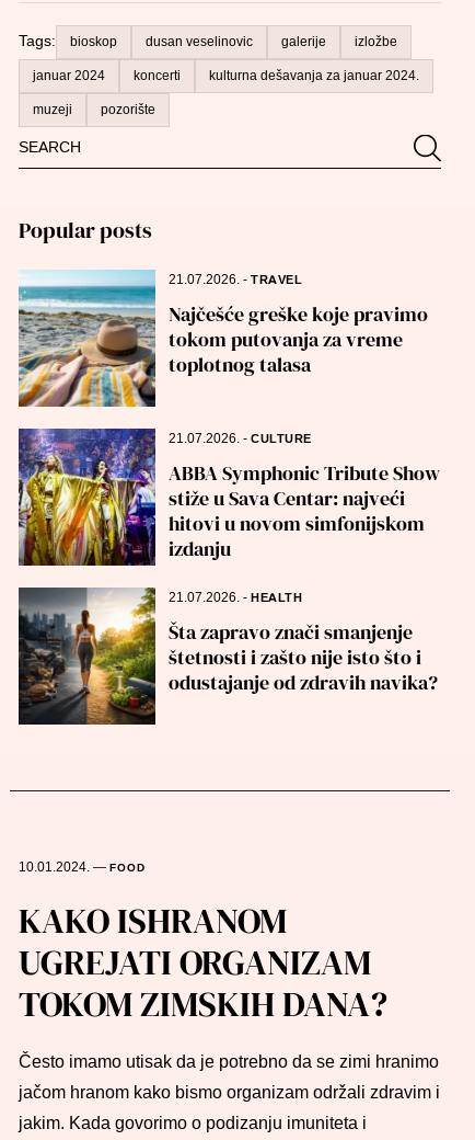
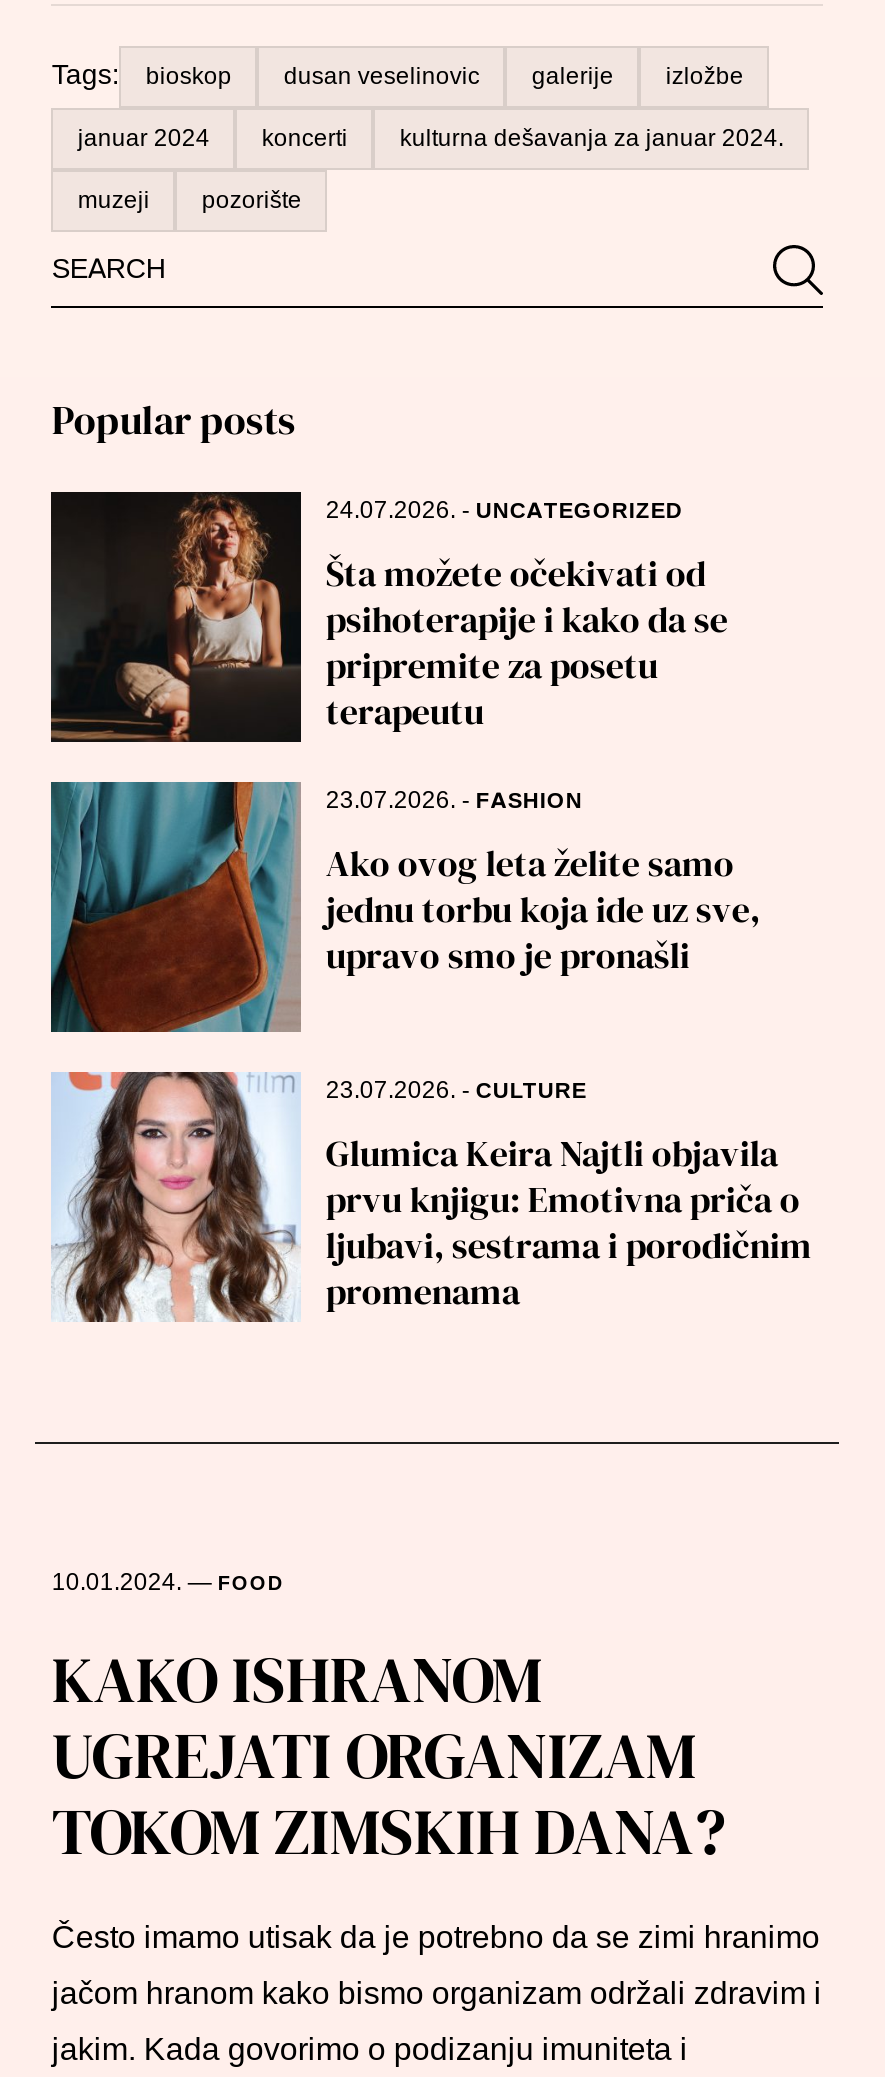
- [image]
- 21.07.2026. - TRAVEL
+ [image]
+ 24.07.2026. - UNCATEGORIZED

- Najčešće greške koje pravimo
- tokom putovanja za vreme
- toplotnog talasa
+ Šta možete očekivati od
+ psihoterapije i kako da se
+ pripremite za posetu
+ terapeutu

- [image]
- 21.07.2026. - CULTURE
+ [image]
+ 23.07.2026. - FASHION

- ABBA Symphonic Tribute Show
- stiže u Sava Centar: najveći
- hitovi u novom simfonijskom
- izdanju
+ Ako ovog leta želite samo
+ jednu torbu koja ide uz sve,
+ upravo smo je pronašli

- [image]
- 21.07.2026. - HEALTH
+ [image]
+ 23.07.2026. - CULTURE

- Šta zapravo znači smanjenje
- štetnosti i zašto nije isto što i
- odustajanje od zdravih navika?
+ Glumica Keira Najtli objavila
+ prvu knjigu: Emotivna priča o
+ ljubavi, sestrama i porodičnim
+ promenama
